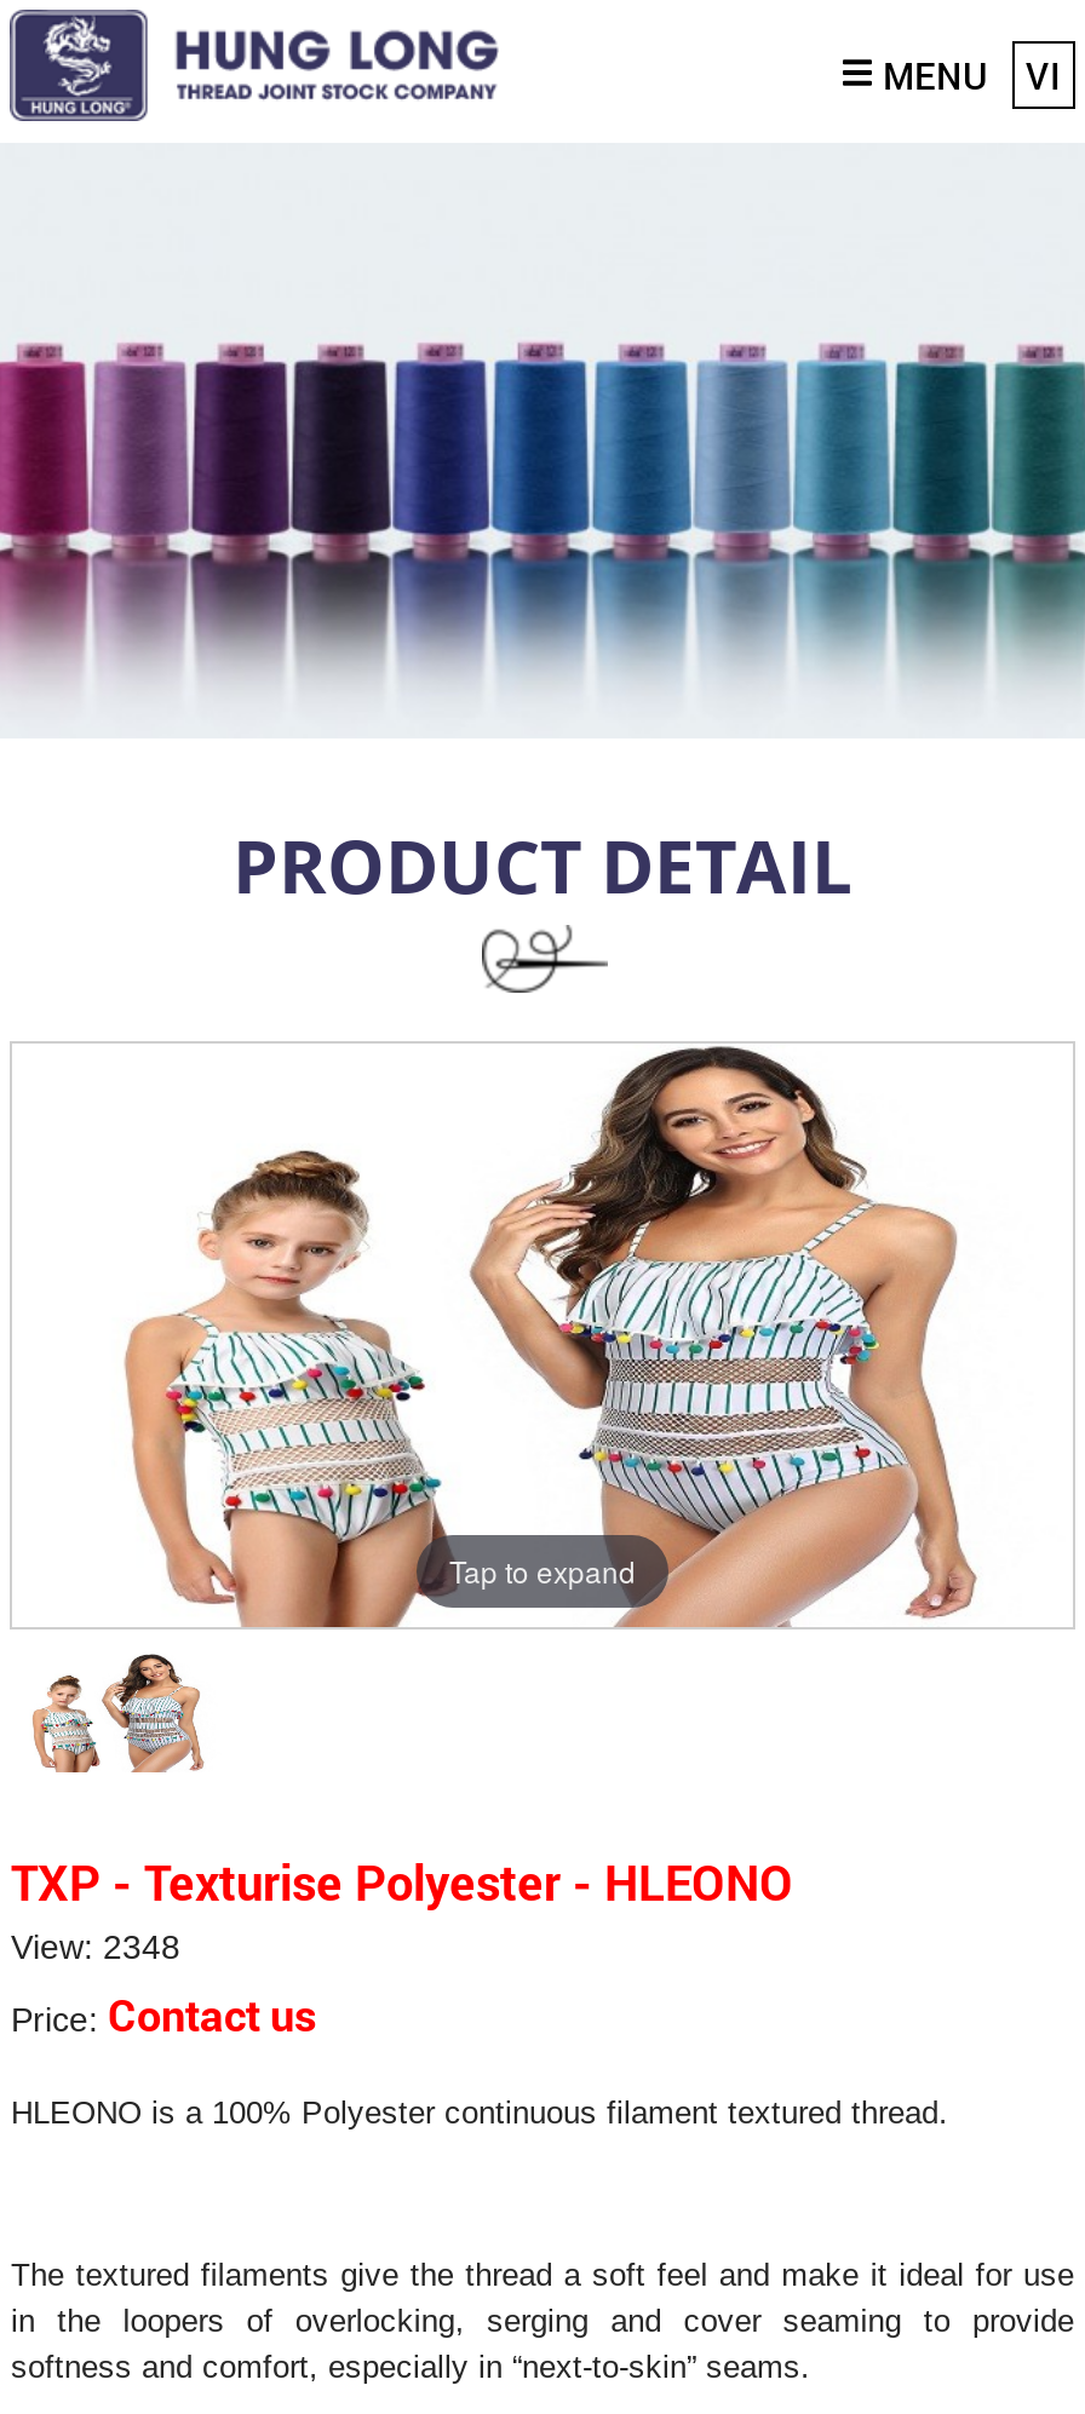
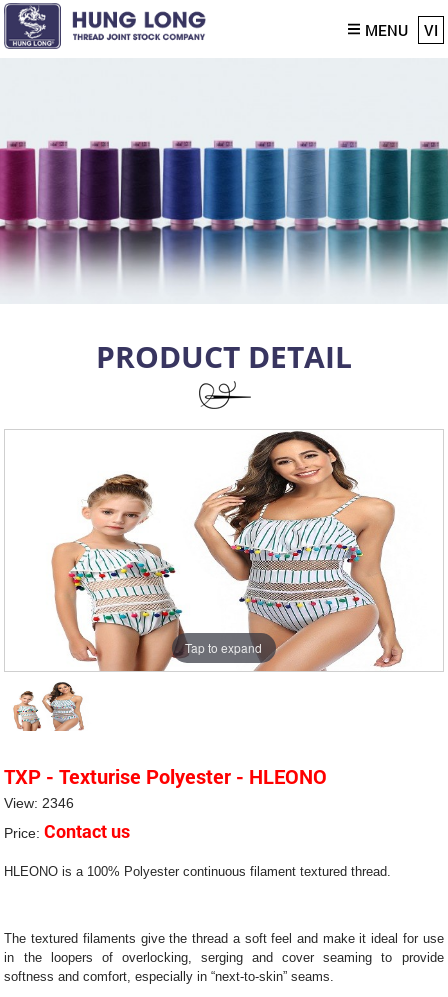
- View: 2348
+ View: 2346
